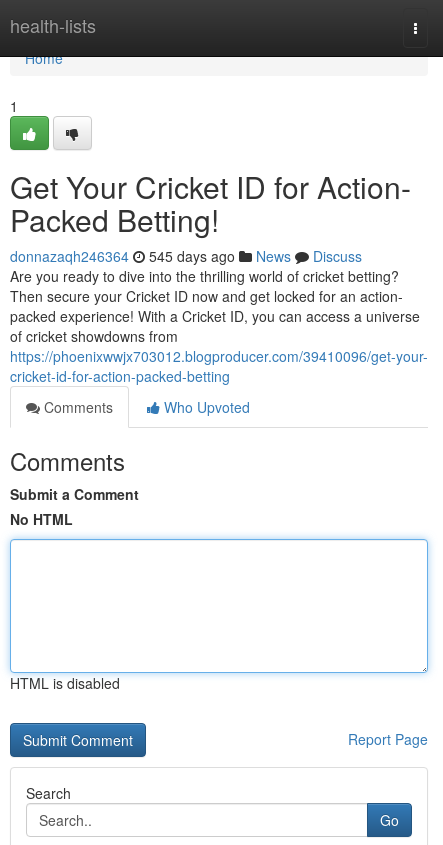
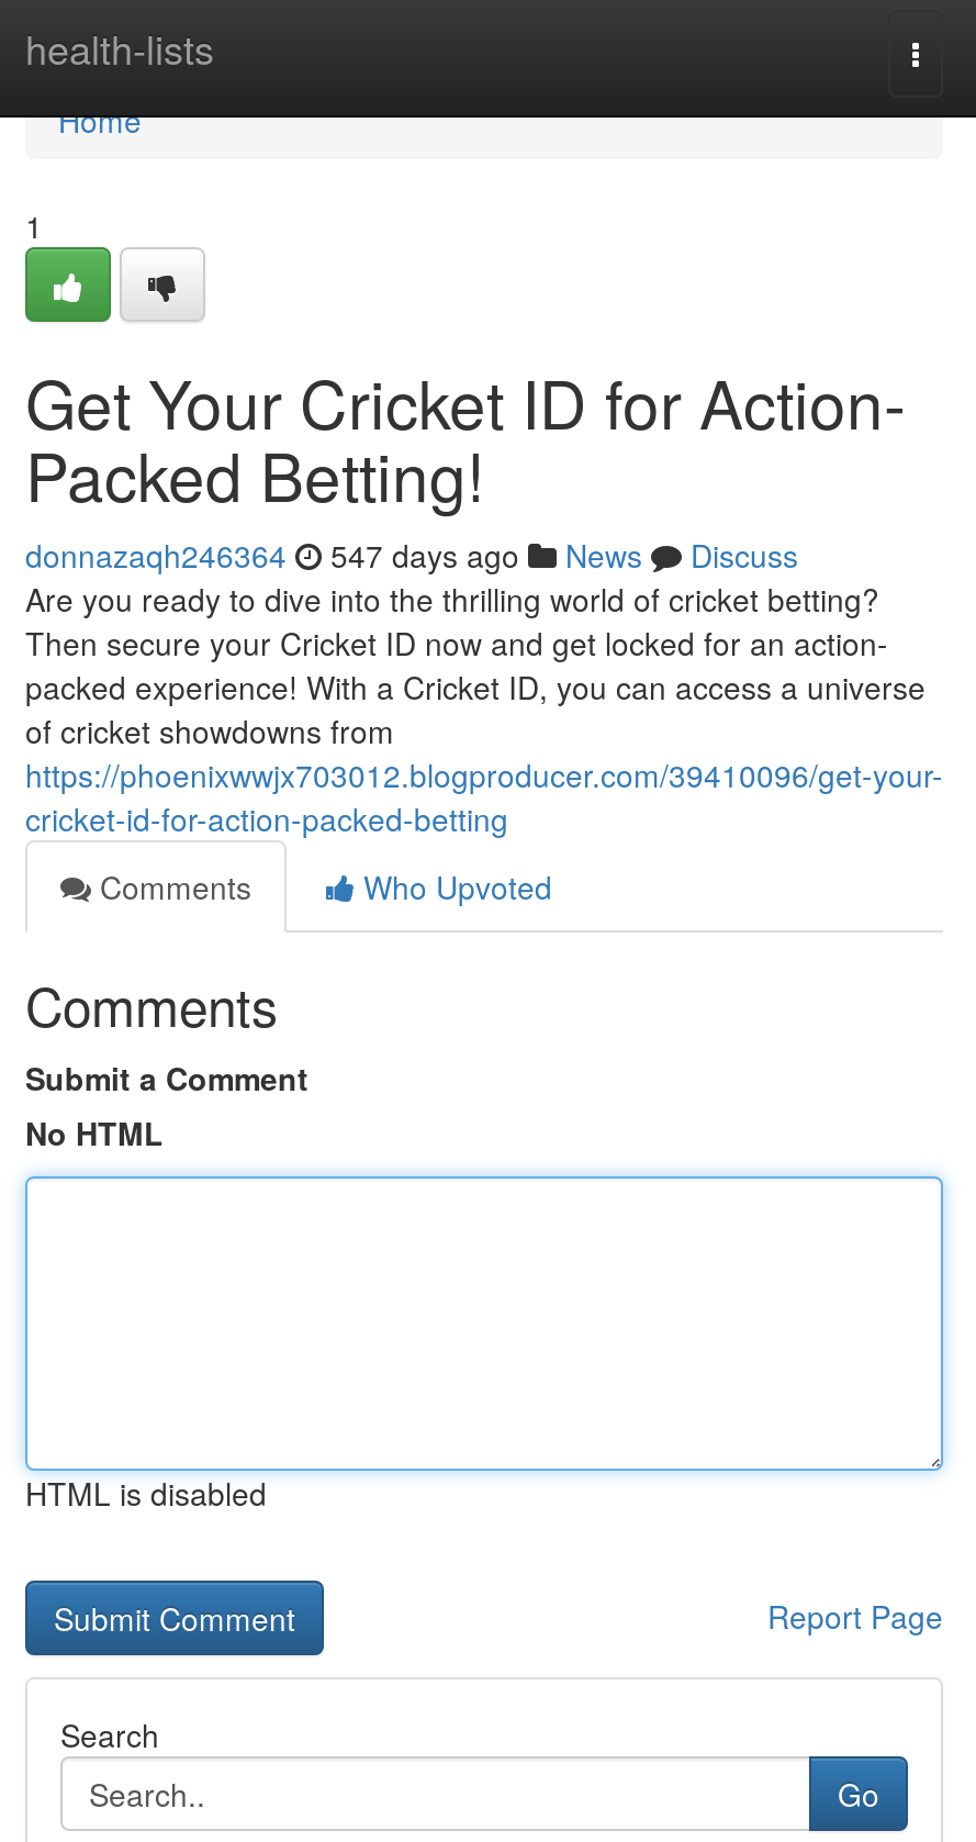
- donnazaqh246364 545 days ago News Discuss
+ donnazaqh246364 547 days ago News Discuss
